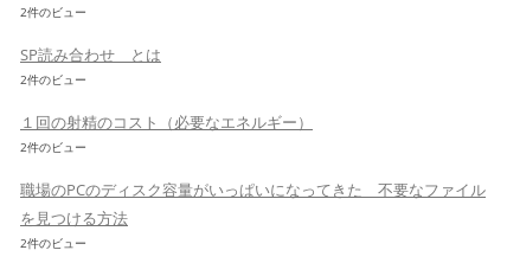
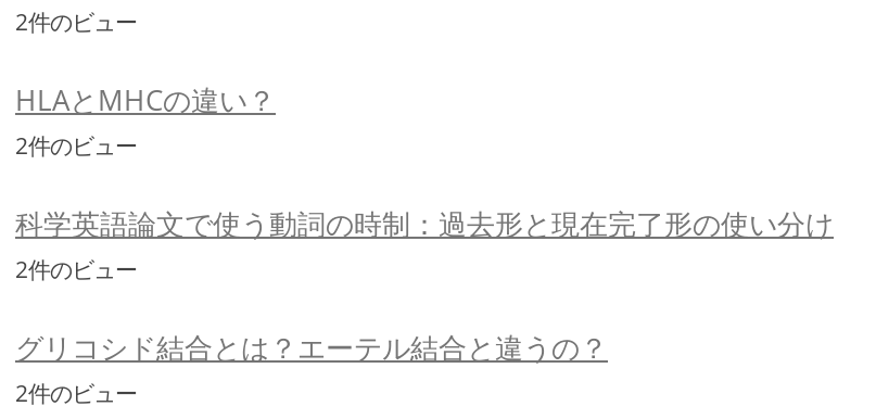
- SP読み合わせ とは
+ HLAとMHCの違い？

- １回の射精のコスト（必要なエネルギー）
+ 科学英語論文で使う動詞の時制：過去形と現在完了形の使い分け

- 職場のPCのディスク容量がいっぱいになってきた 不要なファイル
- を見つける方法
+ グリコシド結合とは？エーテル結合と違うの？
